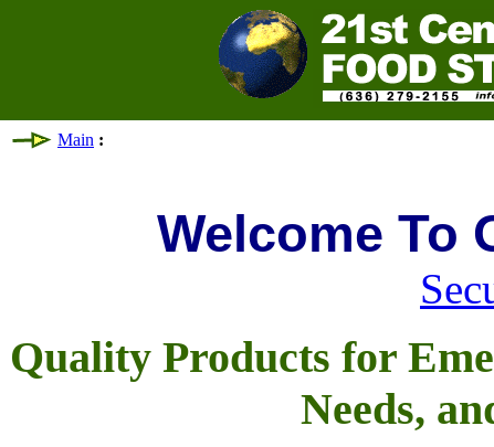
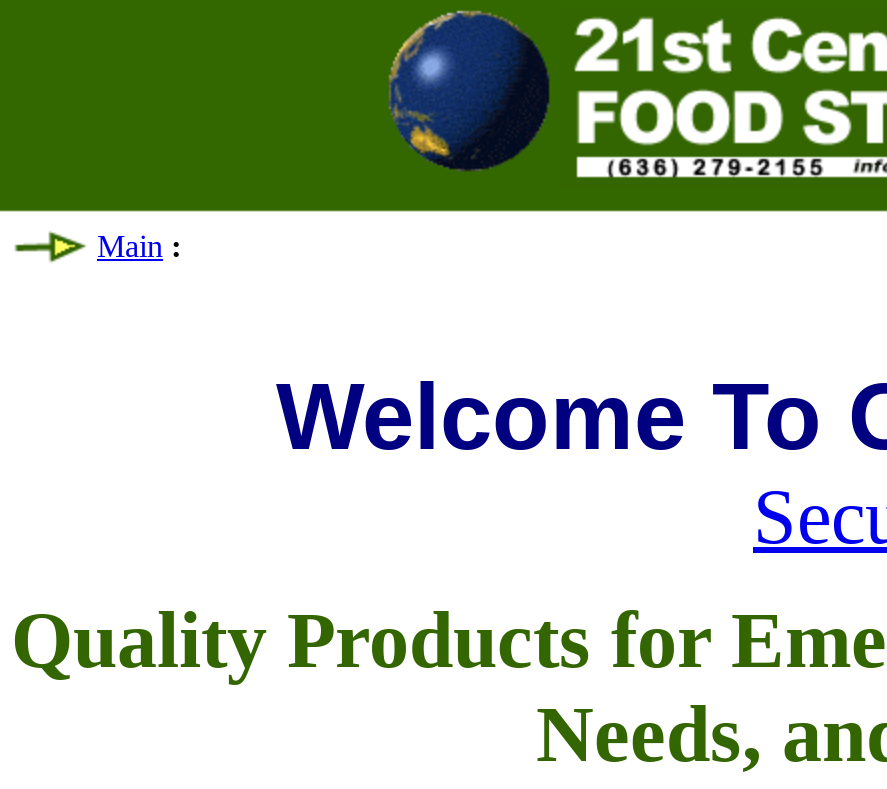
- [image]
+ [image]
